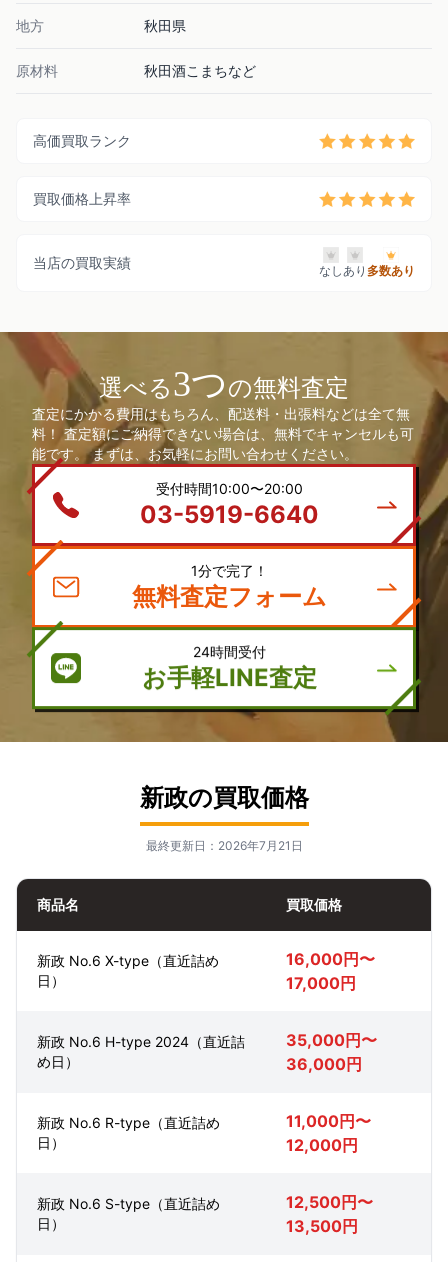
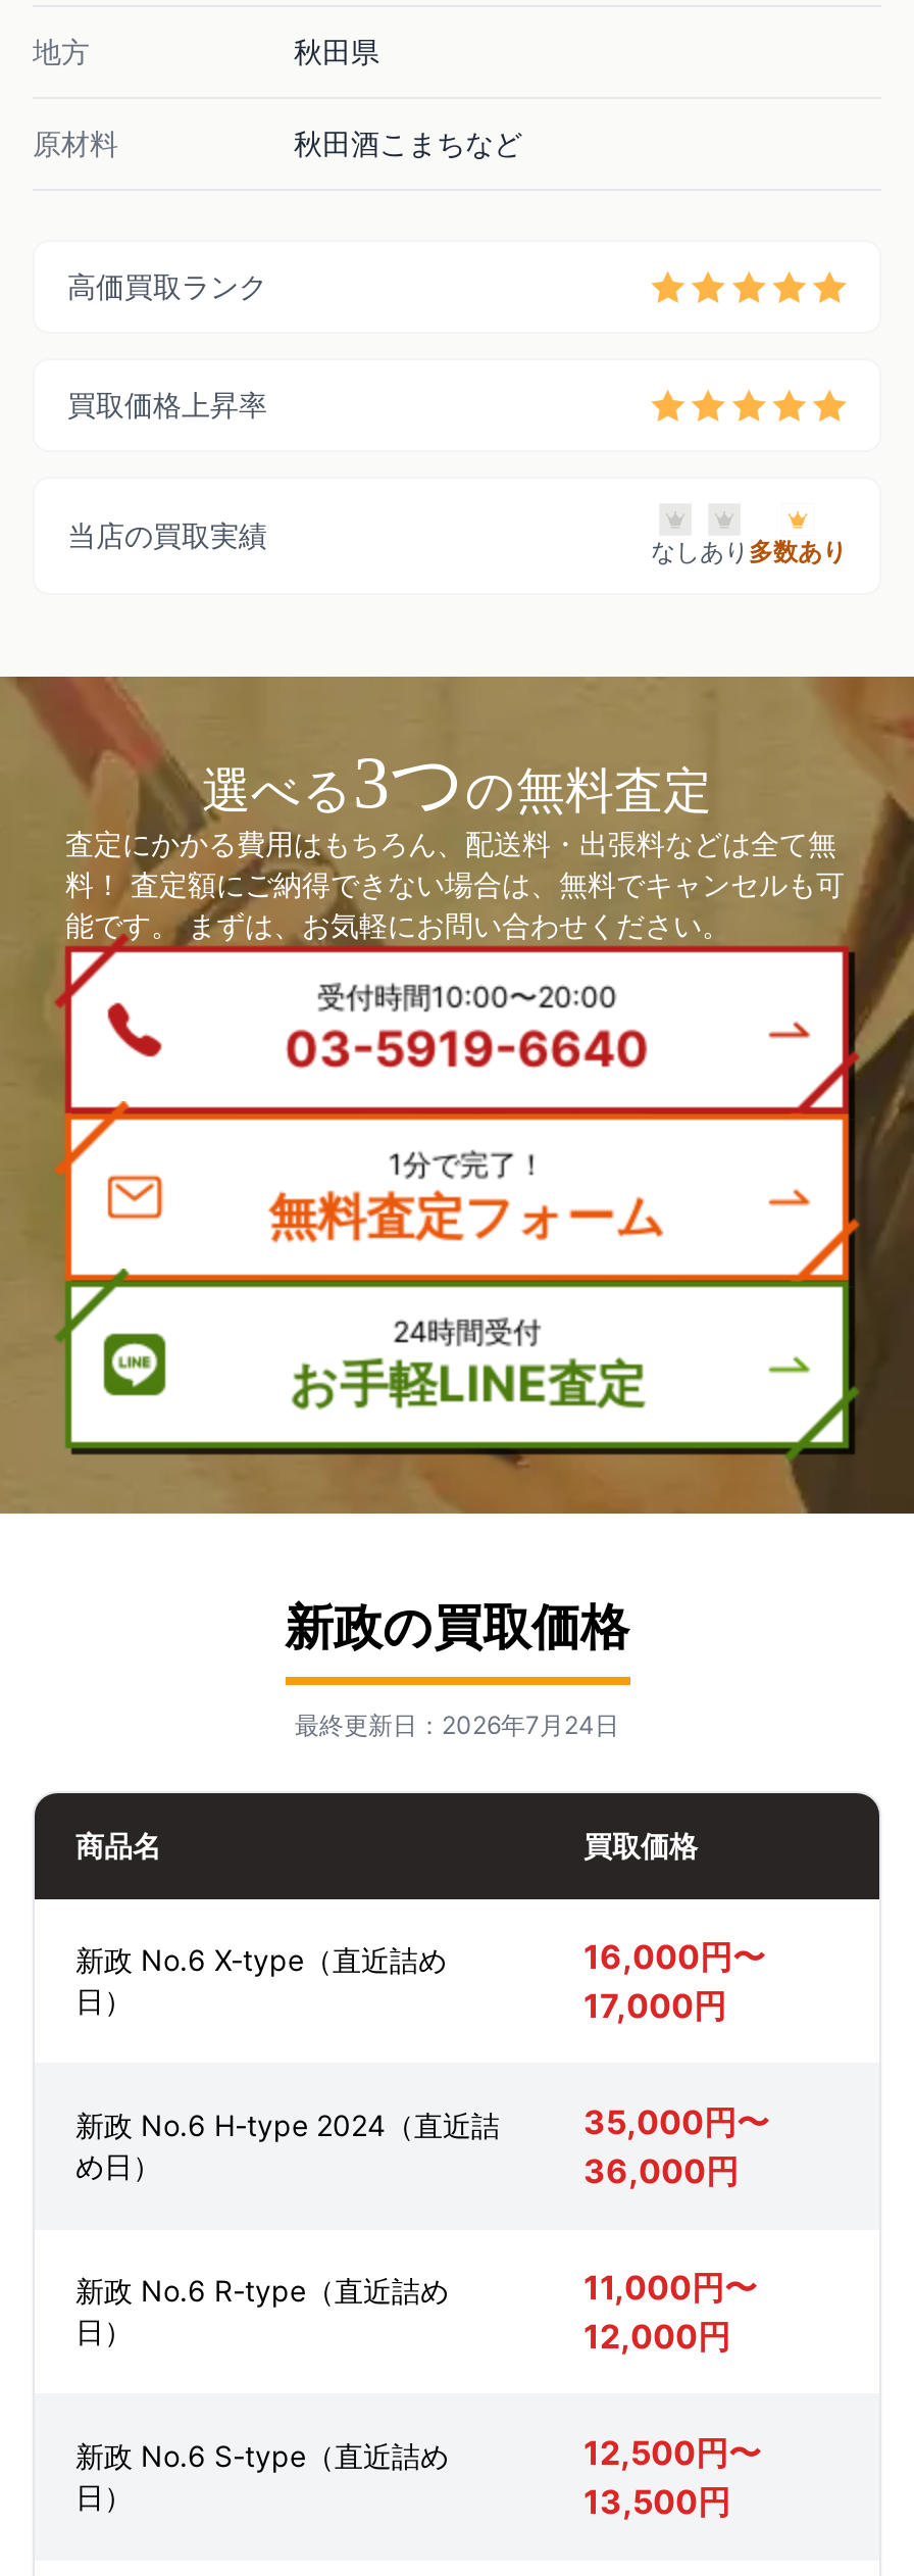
- 最終更新日：2026年7月21日
+ 最終更新日：2026年7月24日
